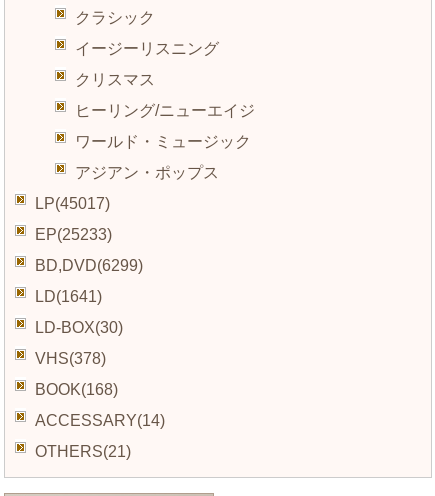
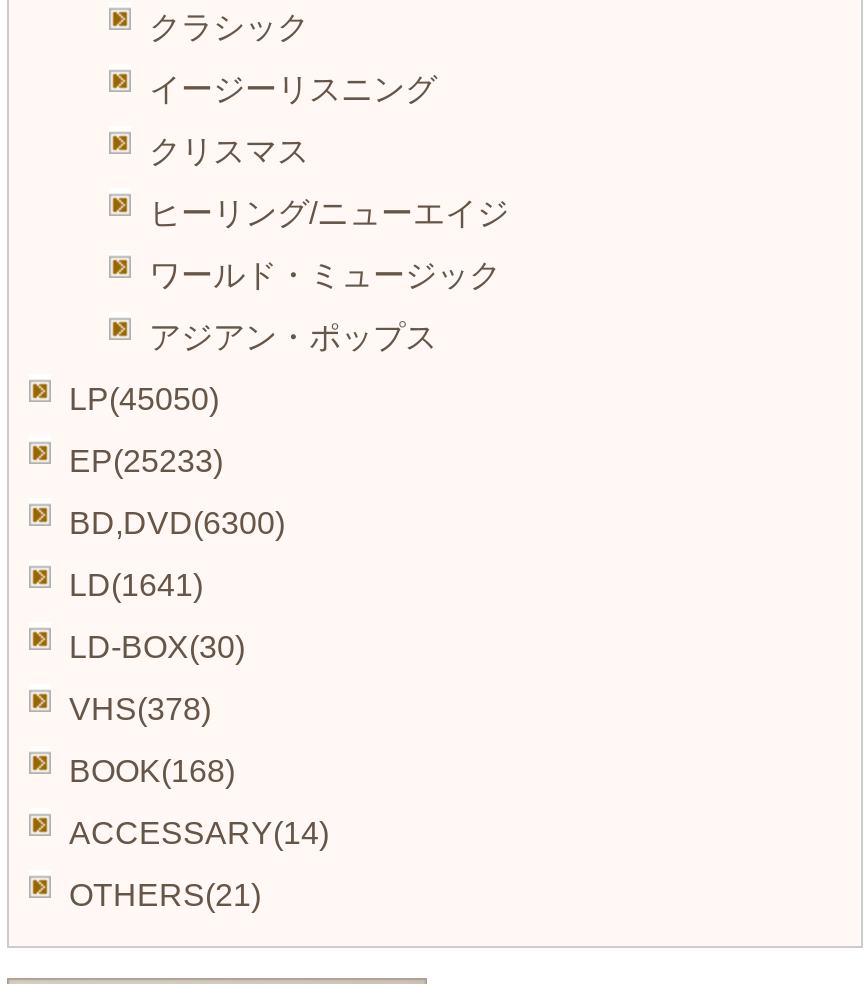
- LP(45017)
+ LP(45050)

- BD,DVD(6299)
+ BD,DVD(6300)
